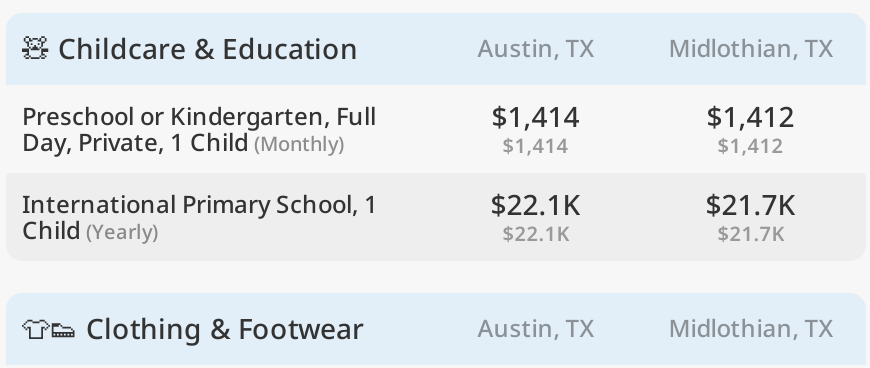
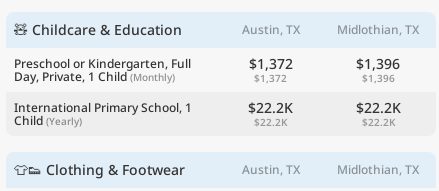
- $1,414
+ $1,372

- $1,412
+ $1,396

- $1,414
+ $1,372

- $1,412
+ $1,396

- $22.1K
- $22.1K
+ $22.2K
+ $22.2K

- $21.7K
- $21.7K
+ $22.2K
+ $22.2K
